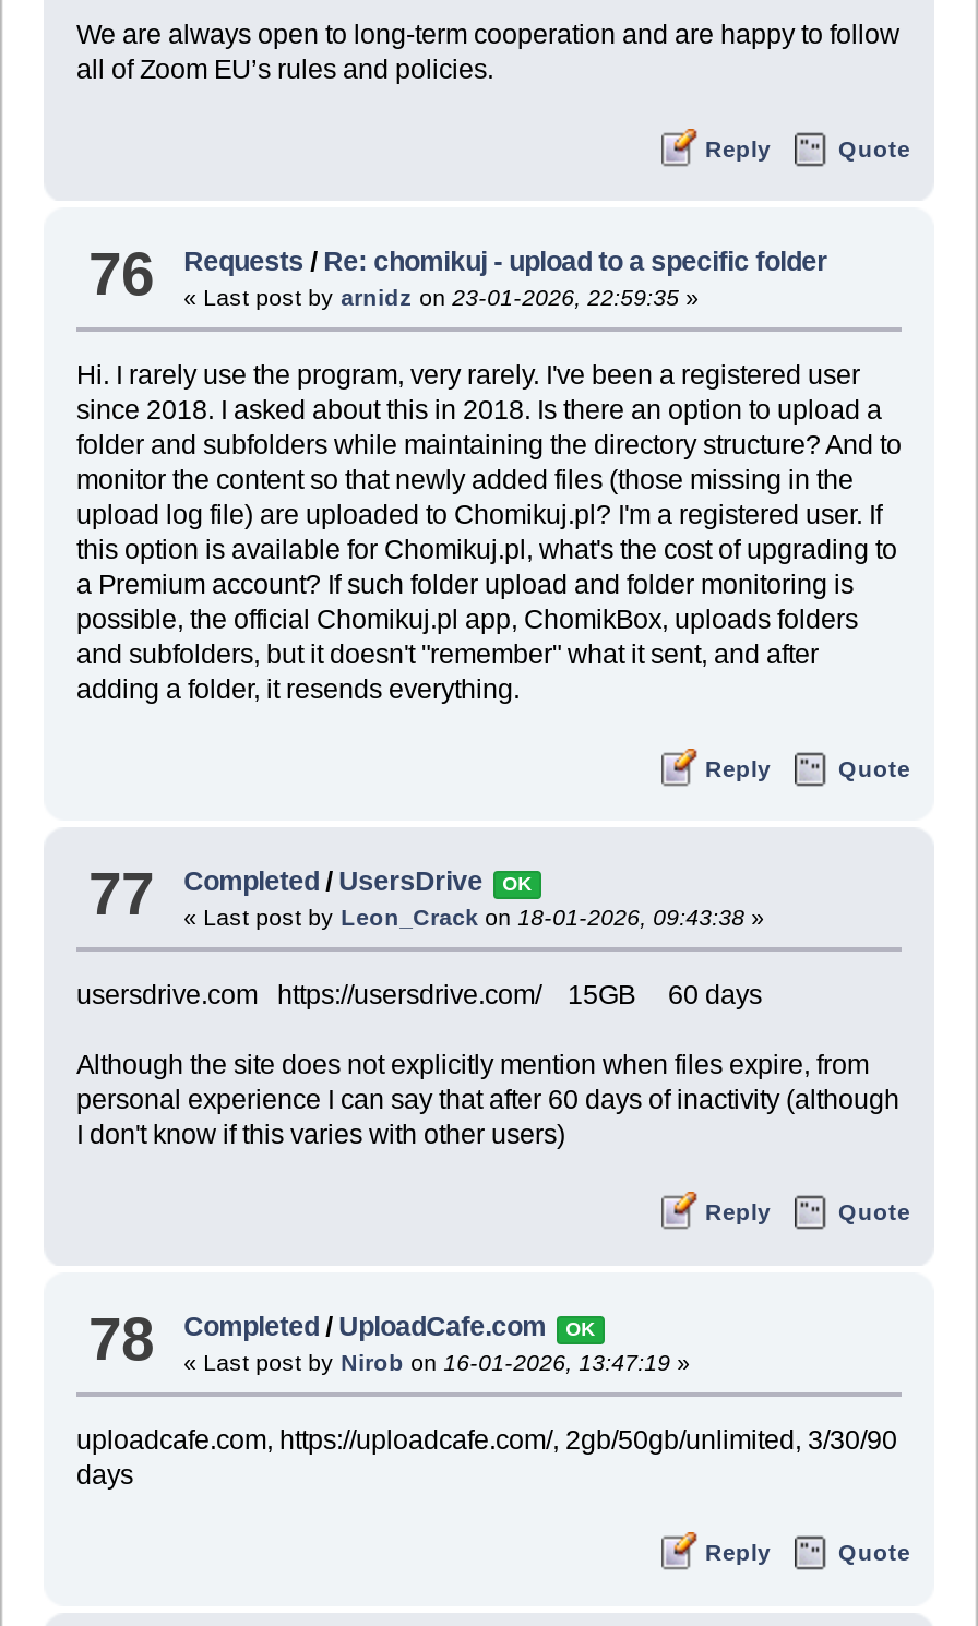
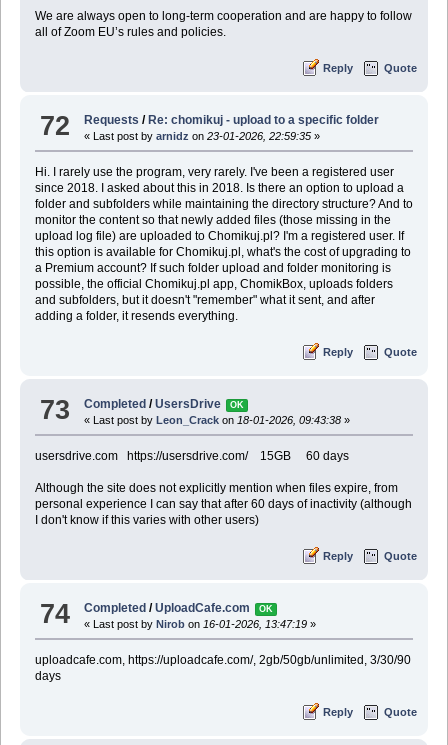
- 76 Requests / Re: chomikuj - upload to a specific folder « Last post by arnidz on 23-01-2026, 22:59:35»
+ 72 Requests / Re: chomikuj - upload to a specific folder « Last post by arnidz on 23-01-2026, 22:59:35»

- 77 Completed / UsersDrive « Last post by Leon_Crack on 18-01-2026, 09:43:38» OK
+ 73 Completed / UsersDrive « Last post by Leon_Crack on 18-01-2026, 09:43:38» OK

- 78 Completed / UploadCafe.com « Last post by Nirob on 16-01-2026, 13:47:19» OK
+ 74 Completed / UploadCafe.com « Last post by Nirob on 16-01-2026, 13:47:19» OK
